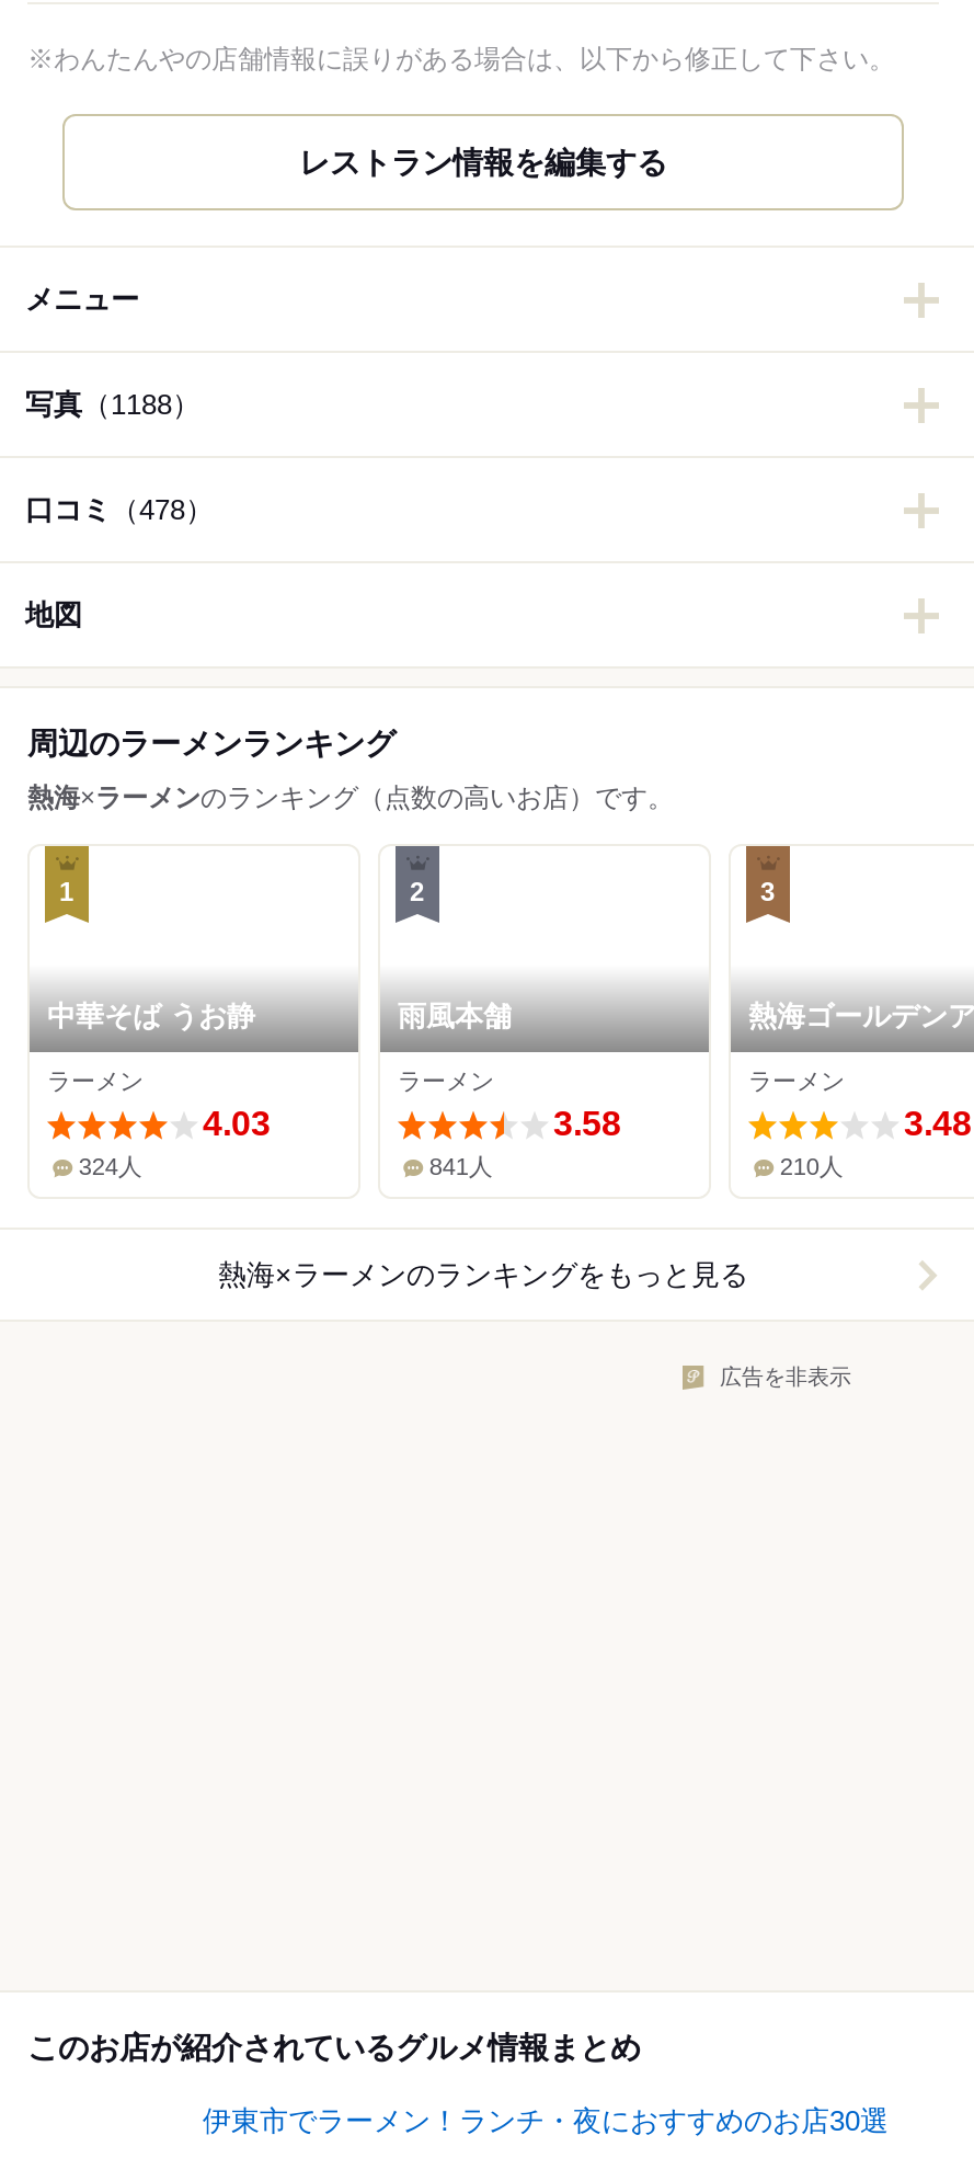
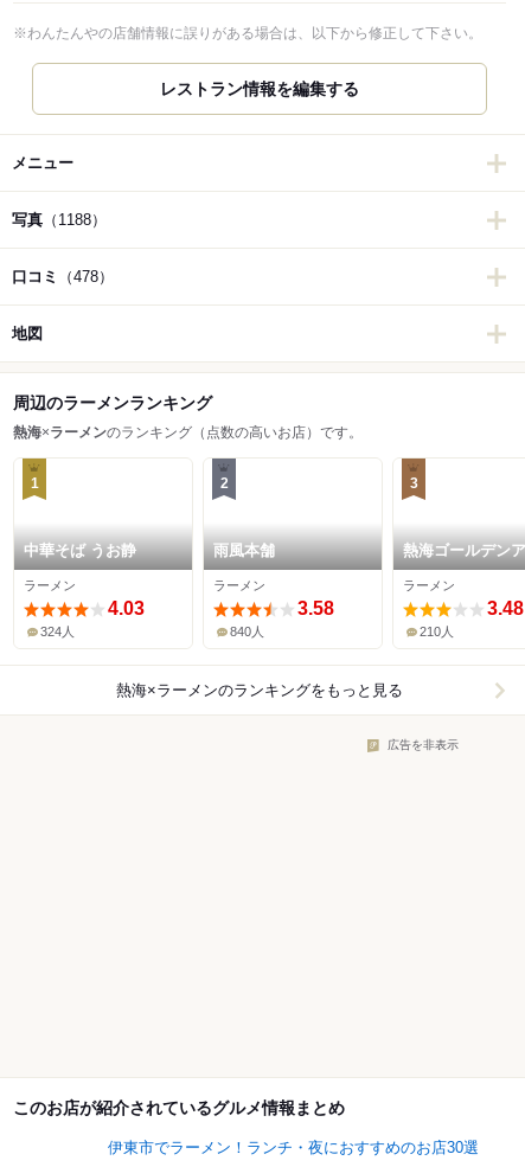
- 841人
+ 840人
